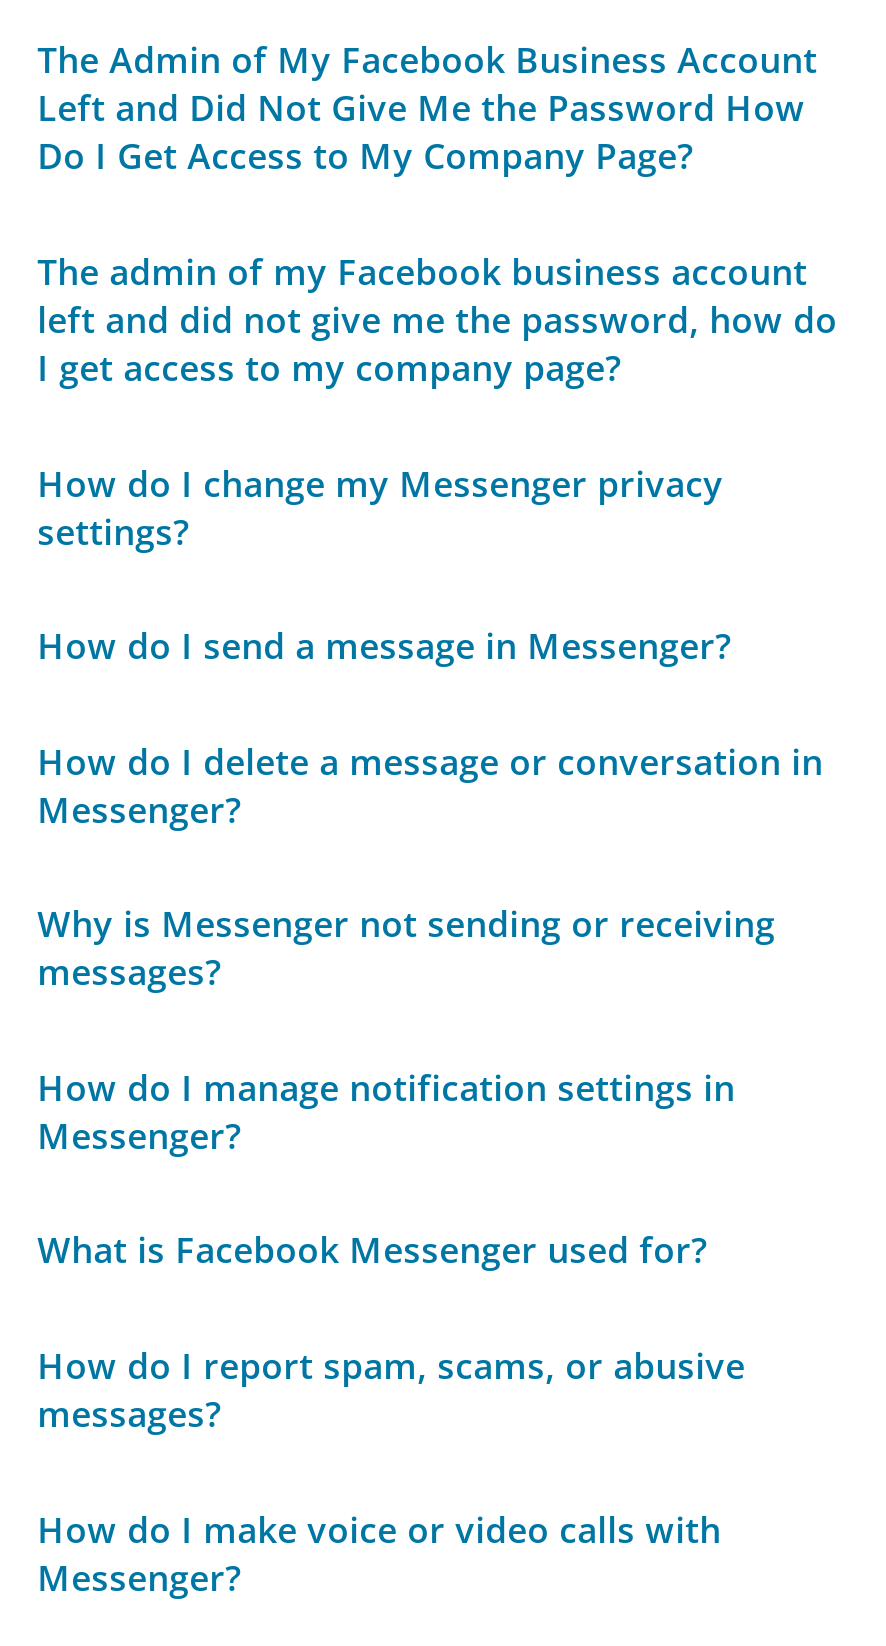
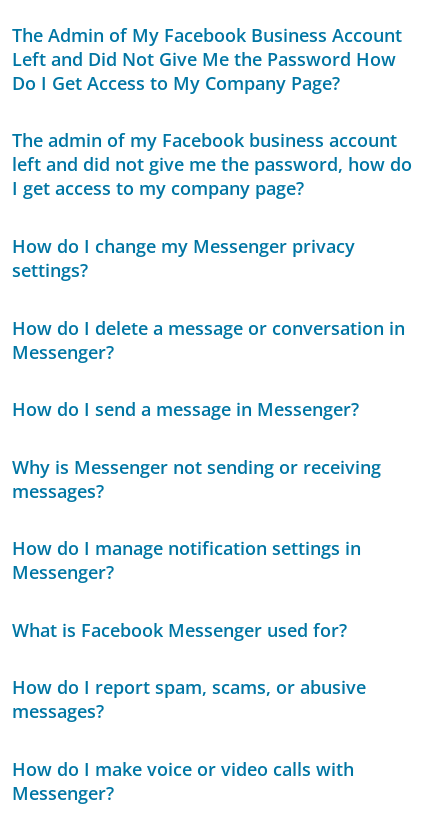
moved down: How do I send a message in Messenger?

moved up: How do I delete a message or conversation in | Messenger?
